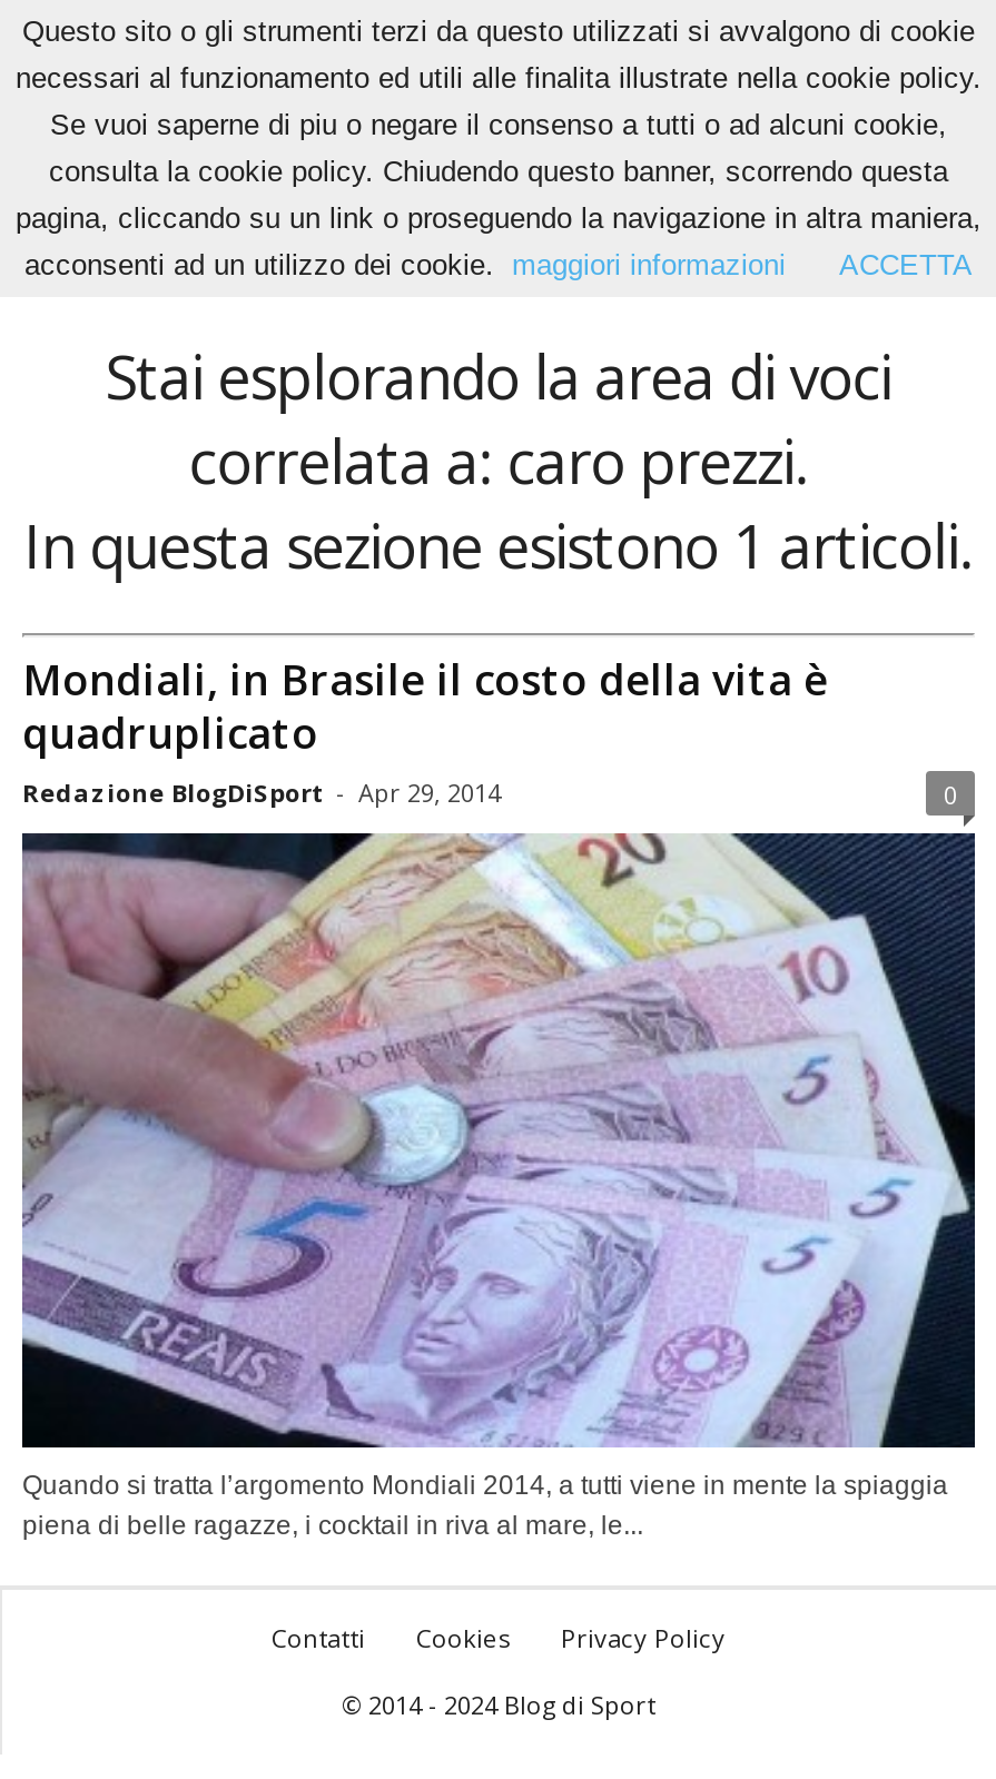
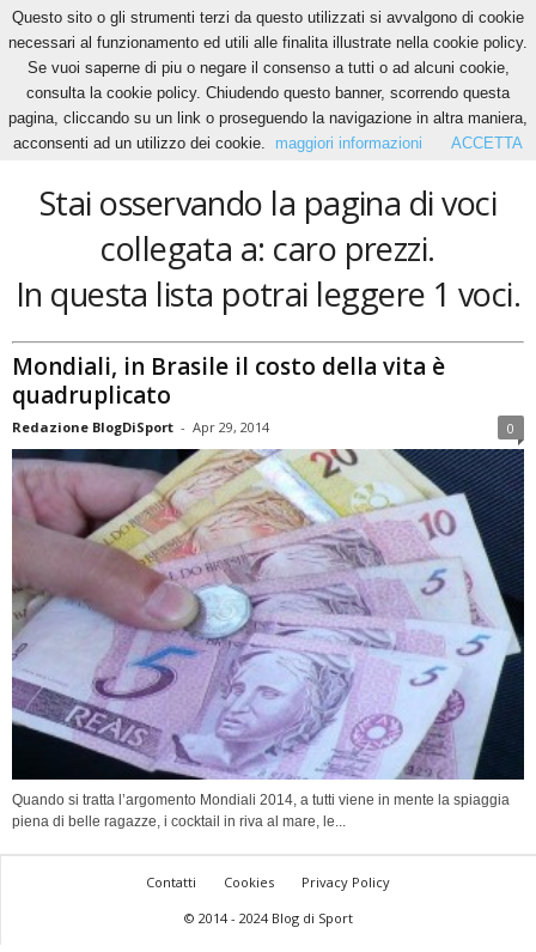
- Stai esplorando la area di voci
- correlata a: caro prezzi.
- In questa sezione esistono 1 articoli.
+ Stai osservando la pagina di voci
+ collegata a: caro prezzi.
+ In questa lista potrai leggere 1 voci.
